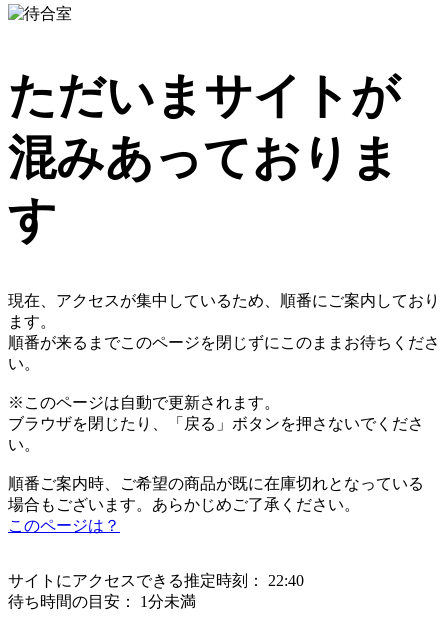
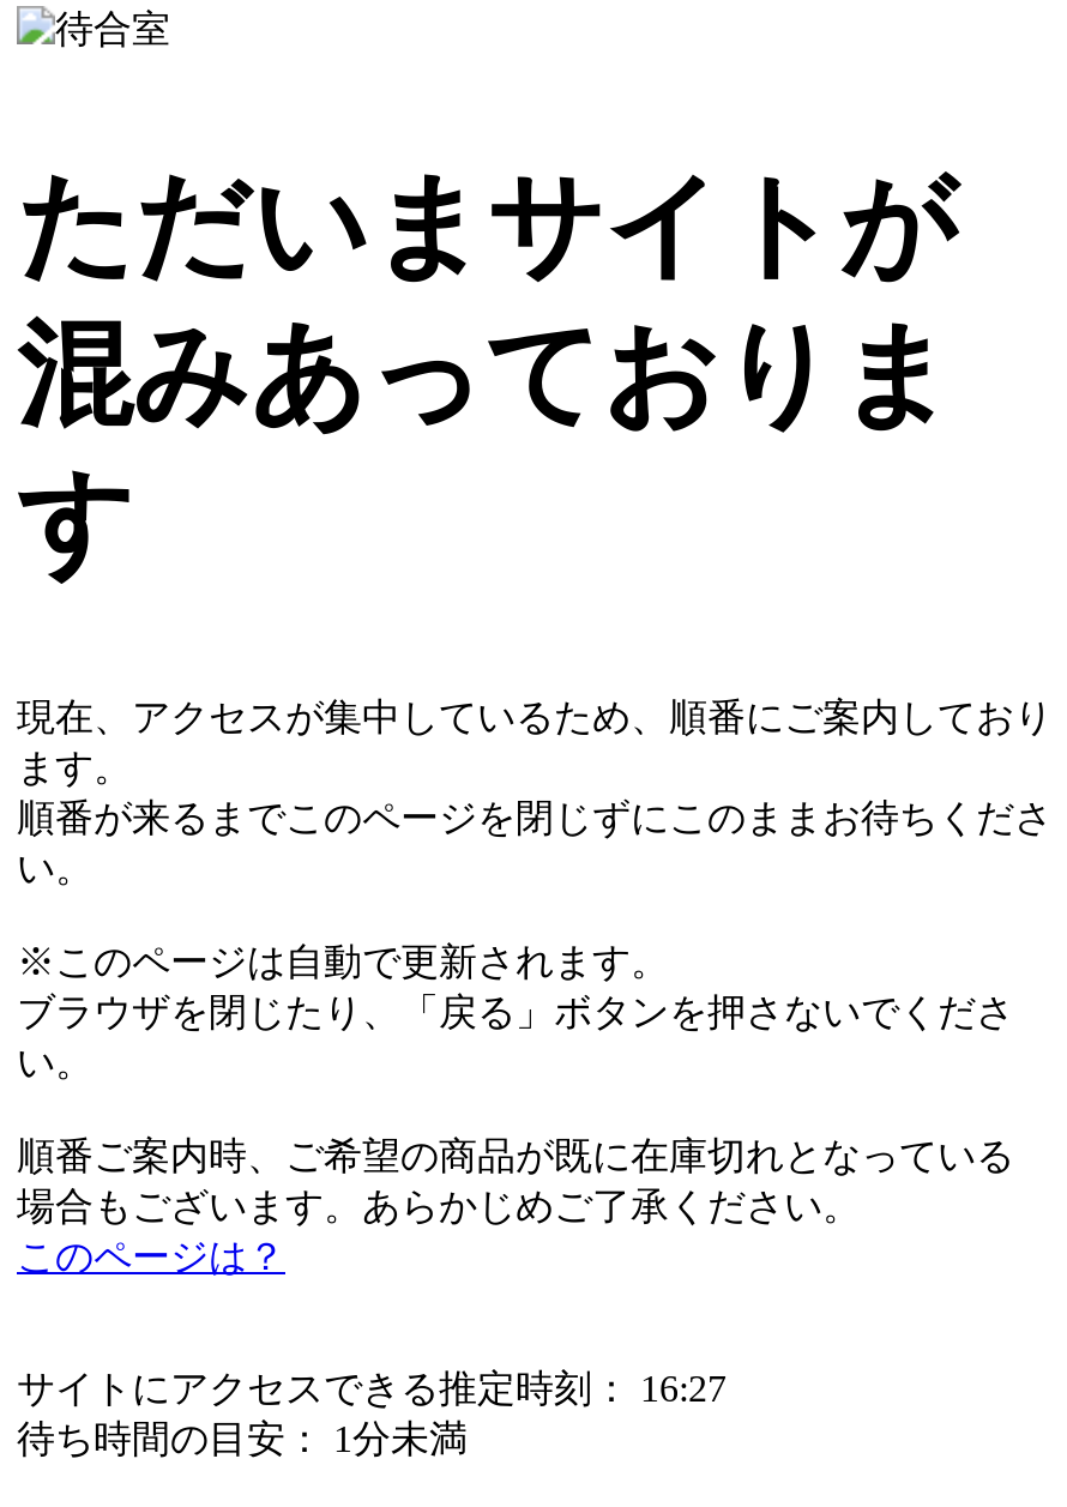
- サイトにアクセスできる推定時刻： 22:40
+ サイトにアクセスできる推定時刻： 16:27
